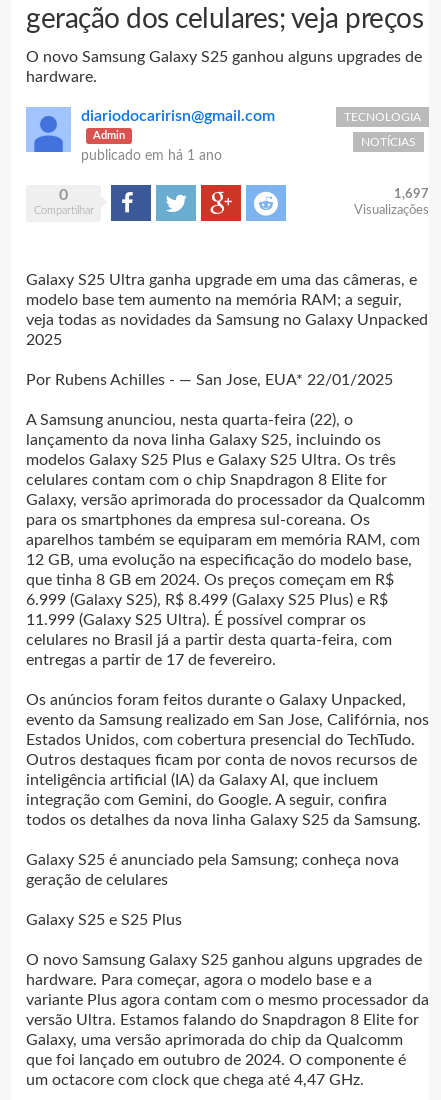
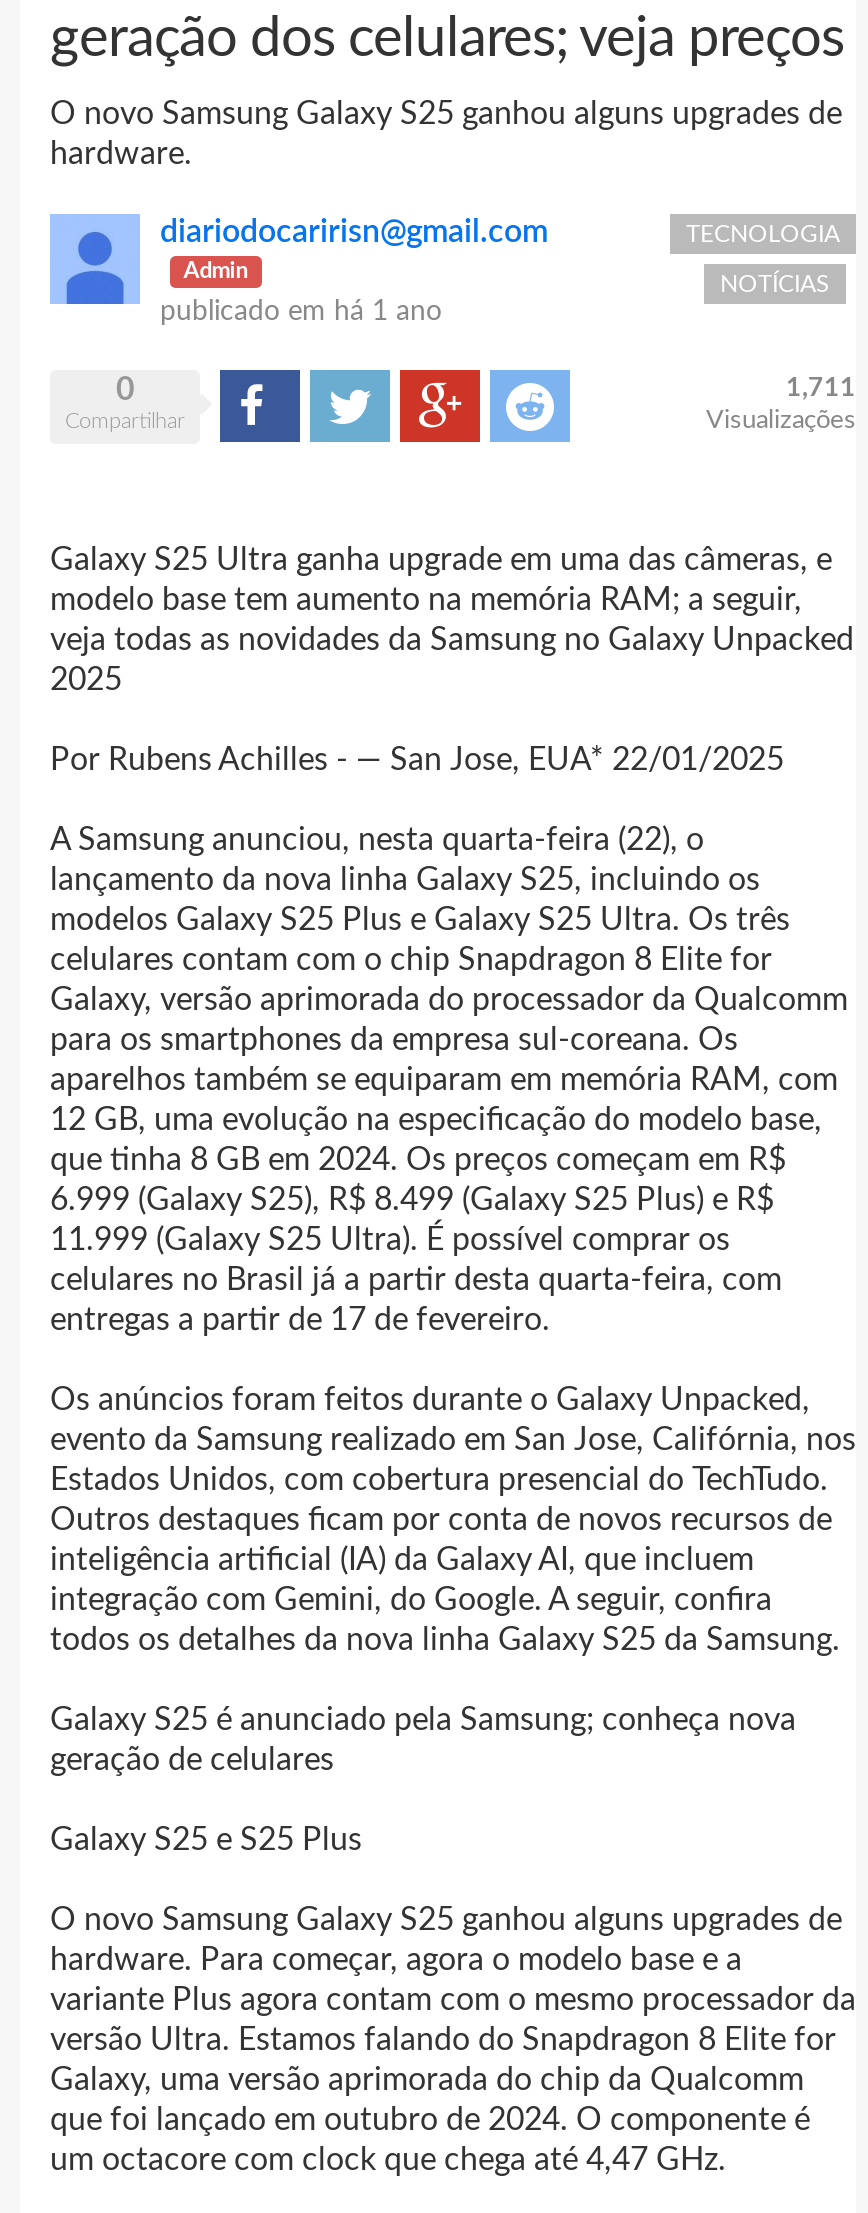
- 1,697
+ 1,711
